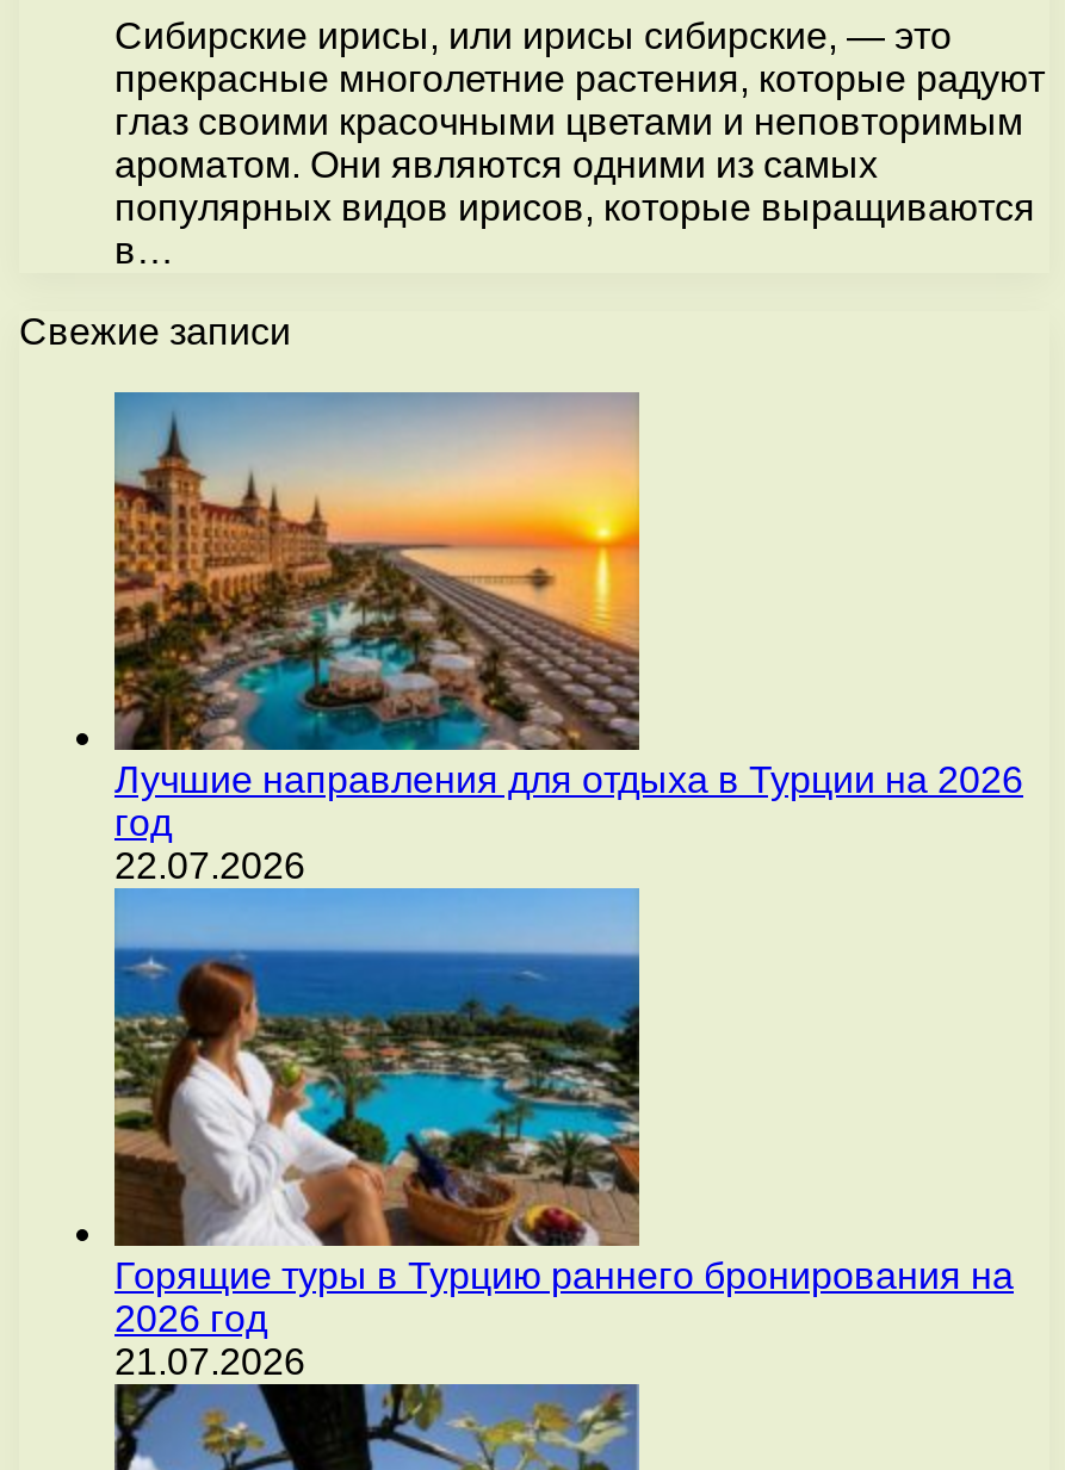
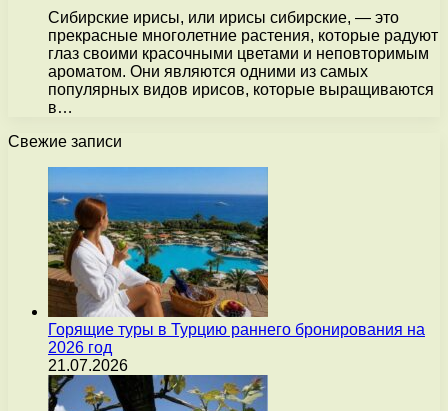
- [image]
- Лучшие направления для отдыха в Турции на 2026
- год
- 22.07.2026
